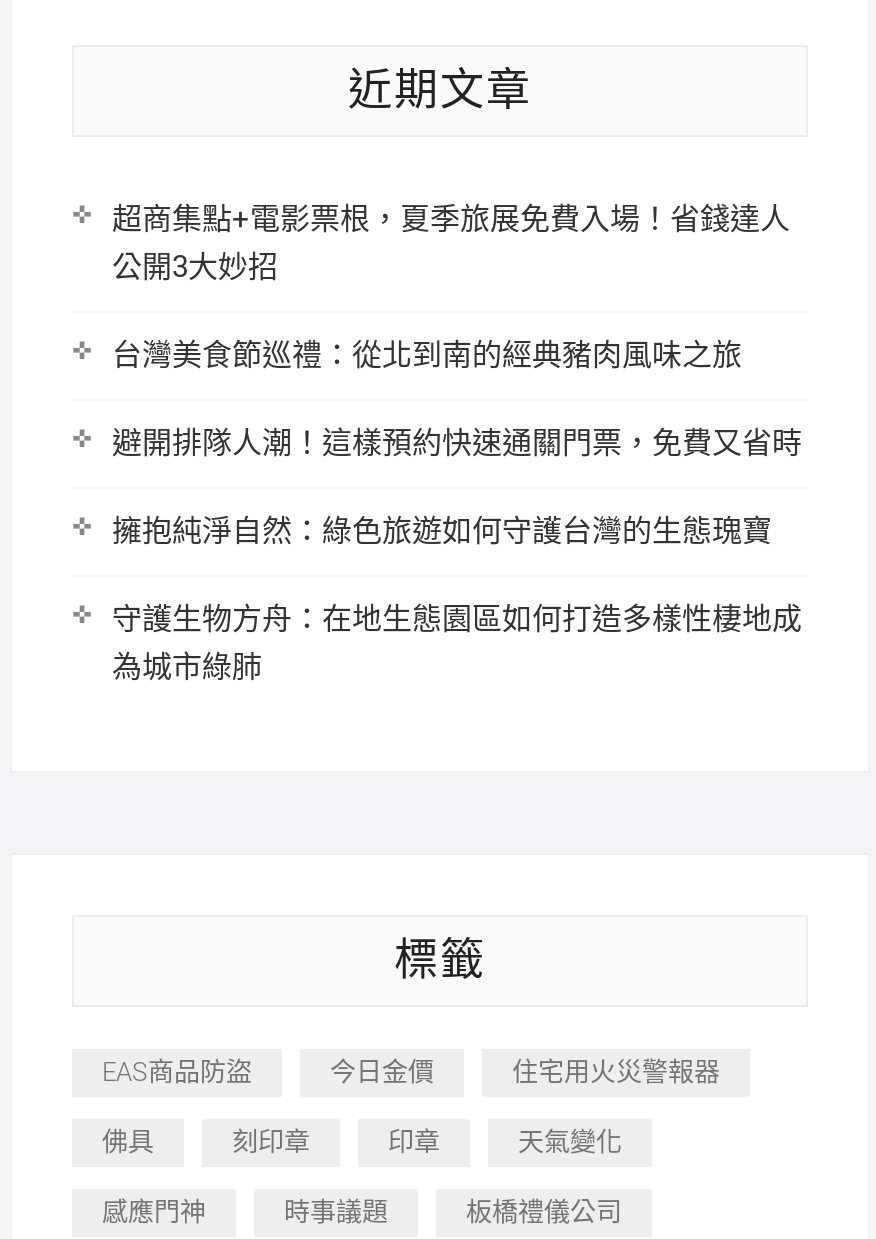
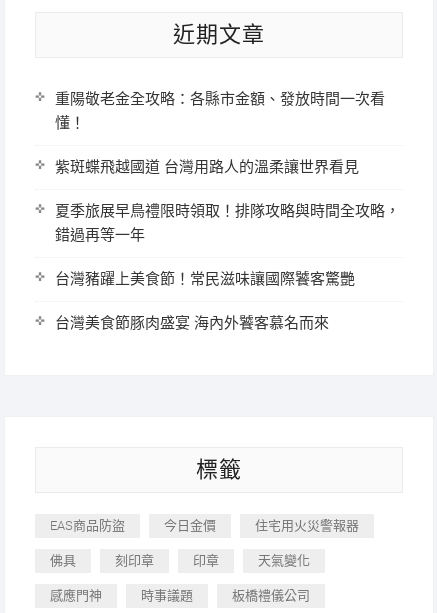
- 超商集點+電影票根，夏季旅展免費入場！省錢達人
- 公開3大妙招
+ 重陽敬老金全攻略：各縣市金額、發放時間一次看
+ 懂！

- 台灣美食節巡禮：從北到南的經典豬肉風味之旅
+ 紫斑蝶飛越國道 台灣用路人的溫柔讓世界看見

- 避開排隊人潮！這樣預約快速通關門票，免費又省時
+ 夏季旅展早鳥禮限時領取！排隊攻略與時間全攻略，
+ 錯過再等一年

- 擁抱純淨自然：綠色旅遊如何守護台灣的生態瑰寶
+ 台灣豬躍上美食節！常民滋味讓國際饕客驚艷

- 守護生物方舟：在地生態園區如何打造多樣性棲地成
- 為城市綠肺
+ 台灣美食節豚肉盛宴 海內外饕客慕名而來
